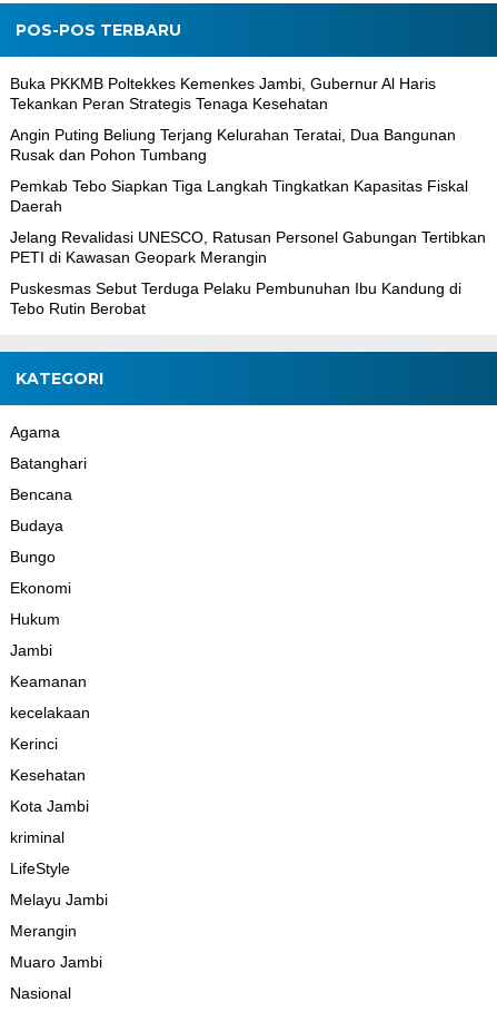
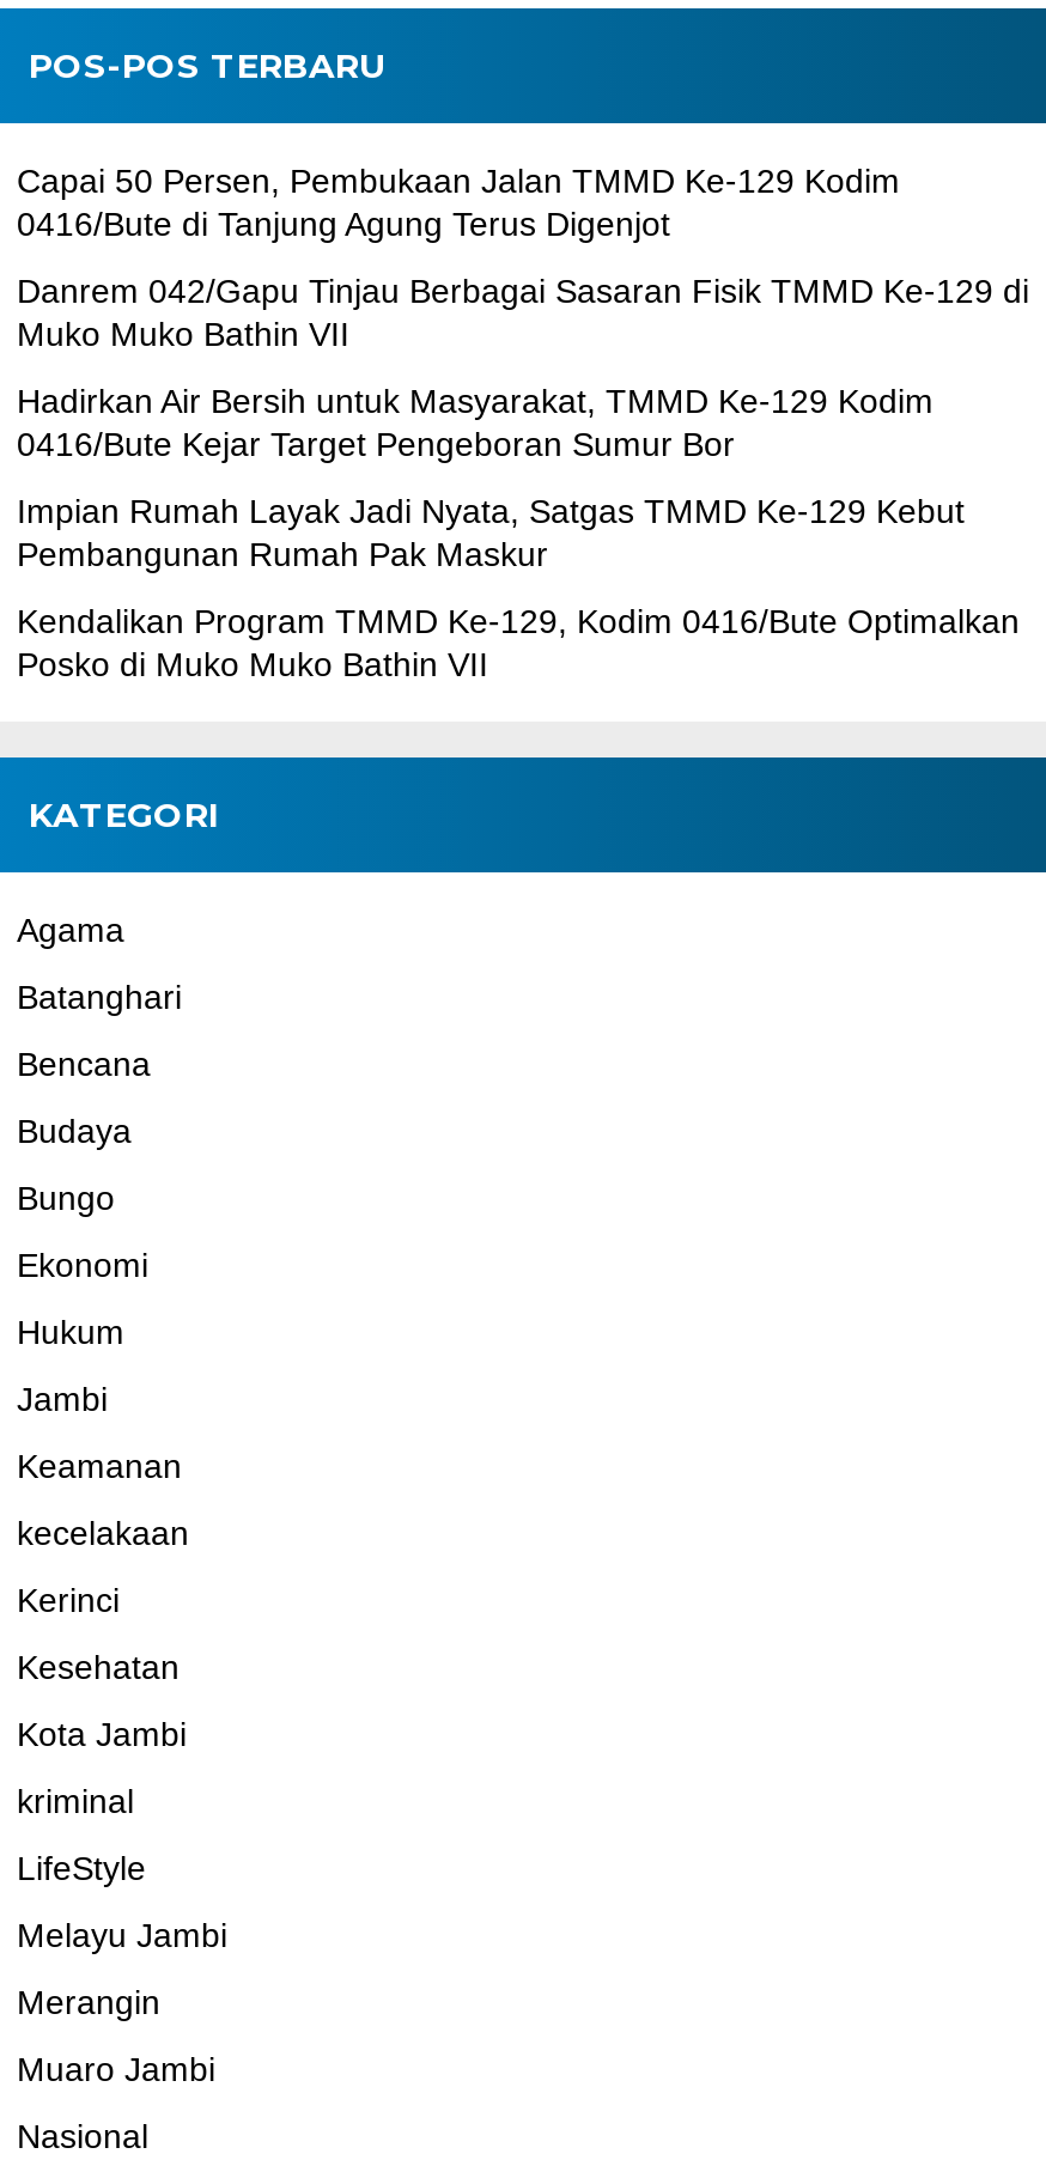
- Buka PKKMB Poltekkes Kemenkes Jambi, Gubernur Al Haris
- Tekankan Peran Strategis Tenaga Kesehatan
+ Capai 50 Persen, Pembukaan Jalan TMMD Ke-129 Kodim
+ 0416/Bute di Tanjung Agung Terus Digenjot

- Angin Puting Beliung Terjang Kelurahan Teratai, Dua Bangunan
- Rusak dan Pohon Tumbang
+ Danrem 042/Gapu Tinjau Berbagai Sasaran Fisik TMMD Ke-129 di
+ Muko Muko Bathin VII

- Pemkab Tebo Siapkan Tiga Langkah Tingkatkan Kapasitas Fiskal
- Daerah
+ Hadirkan Air Bersih untuk Masyarakat, TMMD Ke-129 Kodim
+ 0416/Bute Kejar Target Pengeboran Sumur Bor

- Jelang Revalidasi UNESCO, Ratusan Personel Gabungan Tertibkan
- PETI di Kawasan Geopark Merangin
+ Impian Rumah Layak Jadi Nyata, Satgas TMMD Ke-129 Kebut
+ Pembangunan Rumah Pak Maskur

- Puskesmas Sebut Terduga Pelaku Pembunuhan Ibu Kandung di
- Tebo Rutin Berobat
+ Kendalikan Program TMMD Ke-129, Kodim 0416/Bute Optimalkan
+ Posko di Muko Muko Bathin VII
